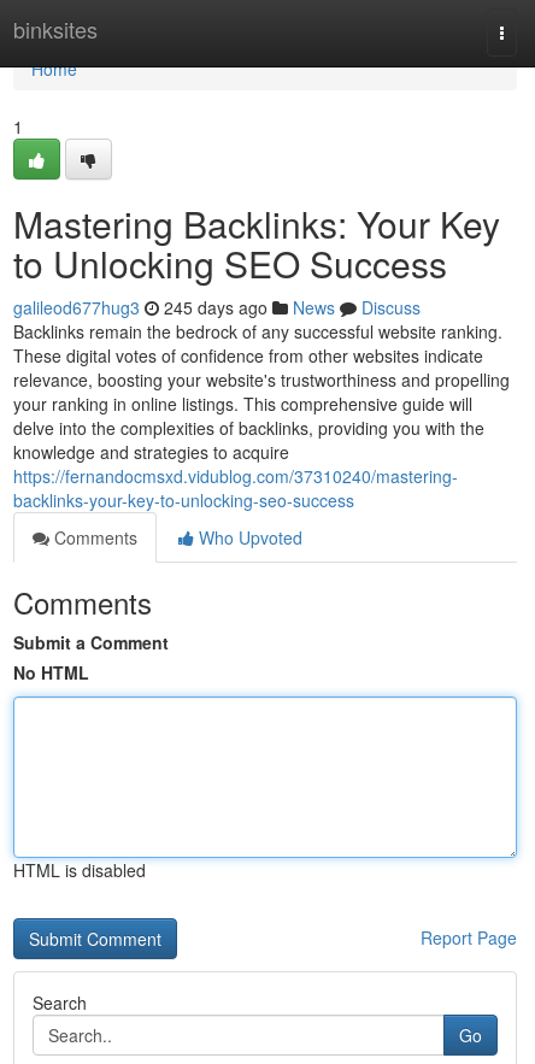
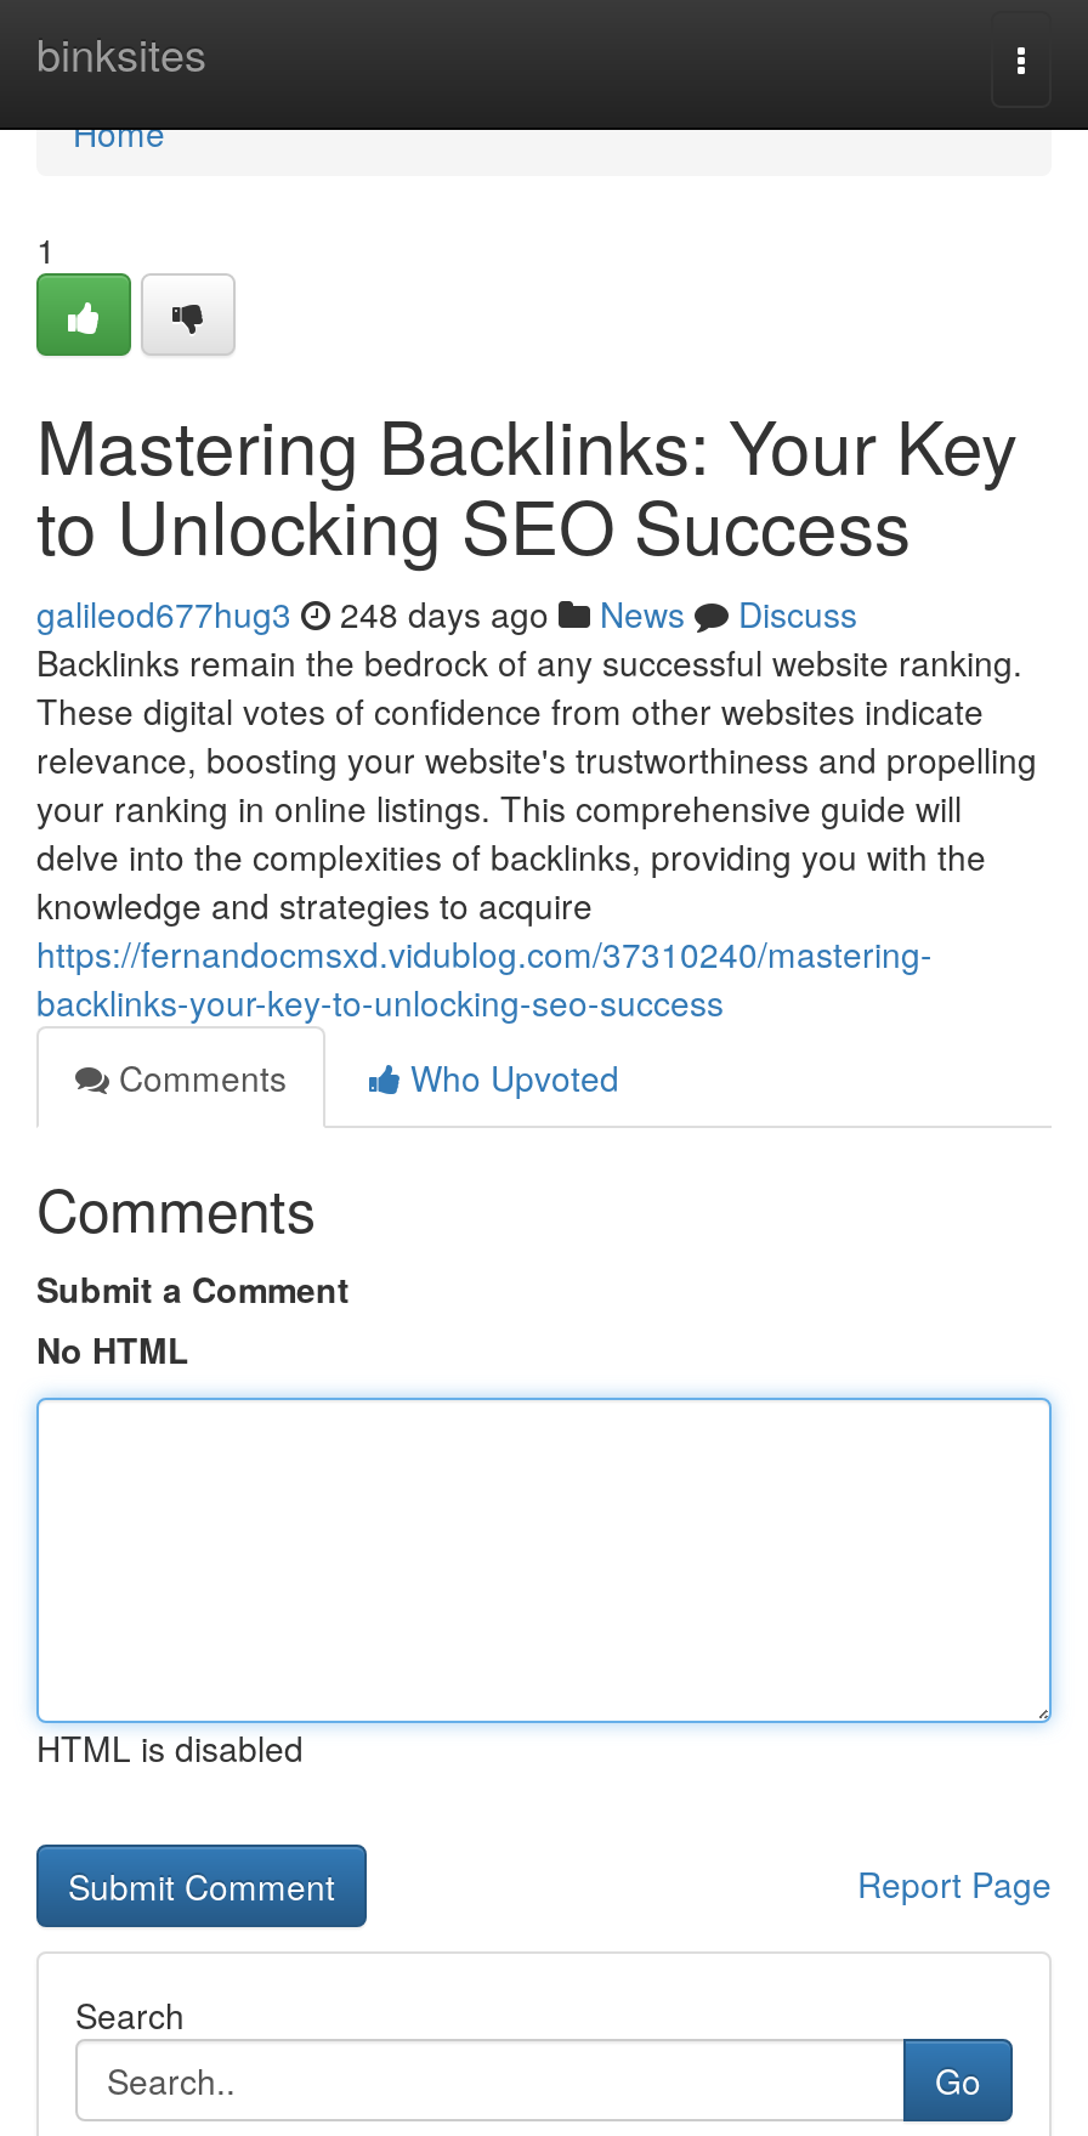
- galileod677hug3 245 days ago News Discuss
+ galileod677hug3 248 days ago News Discuss
